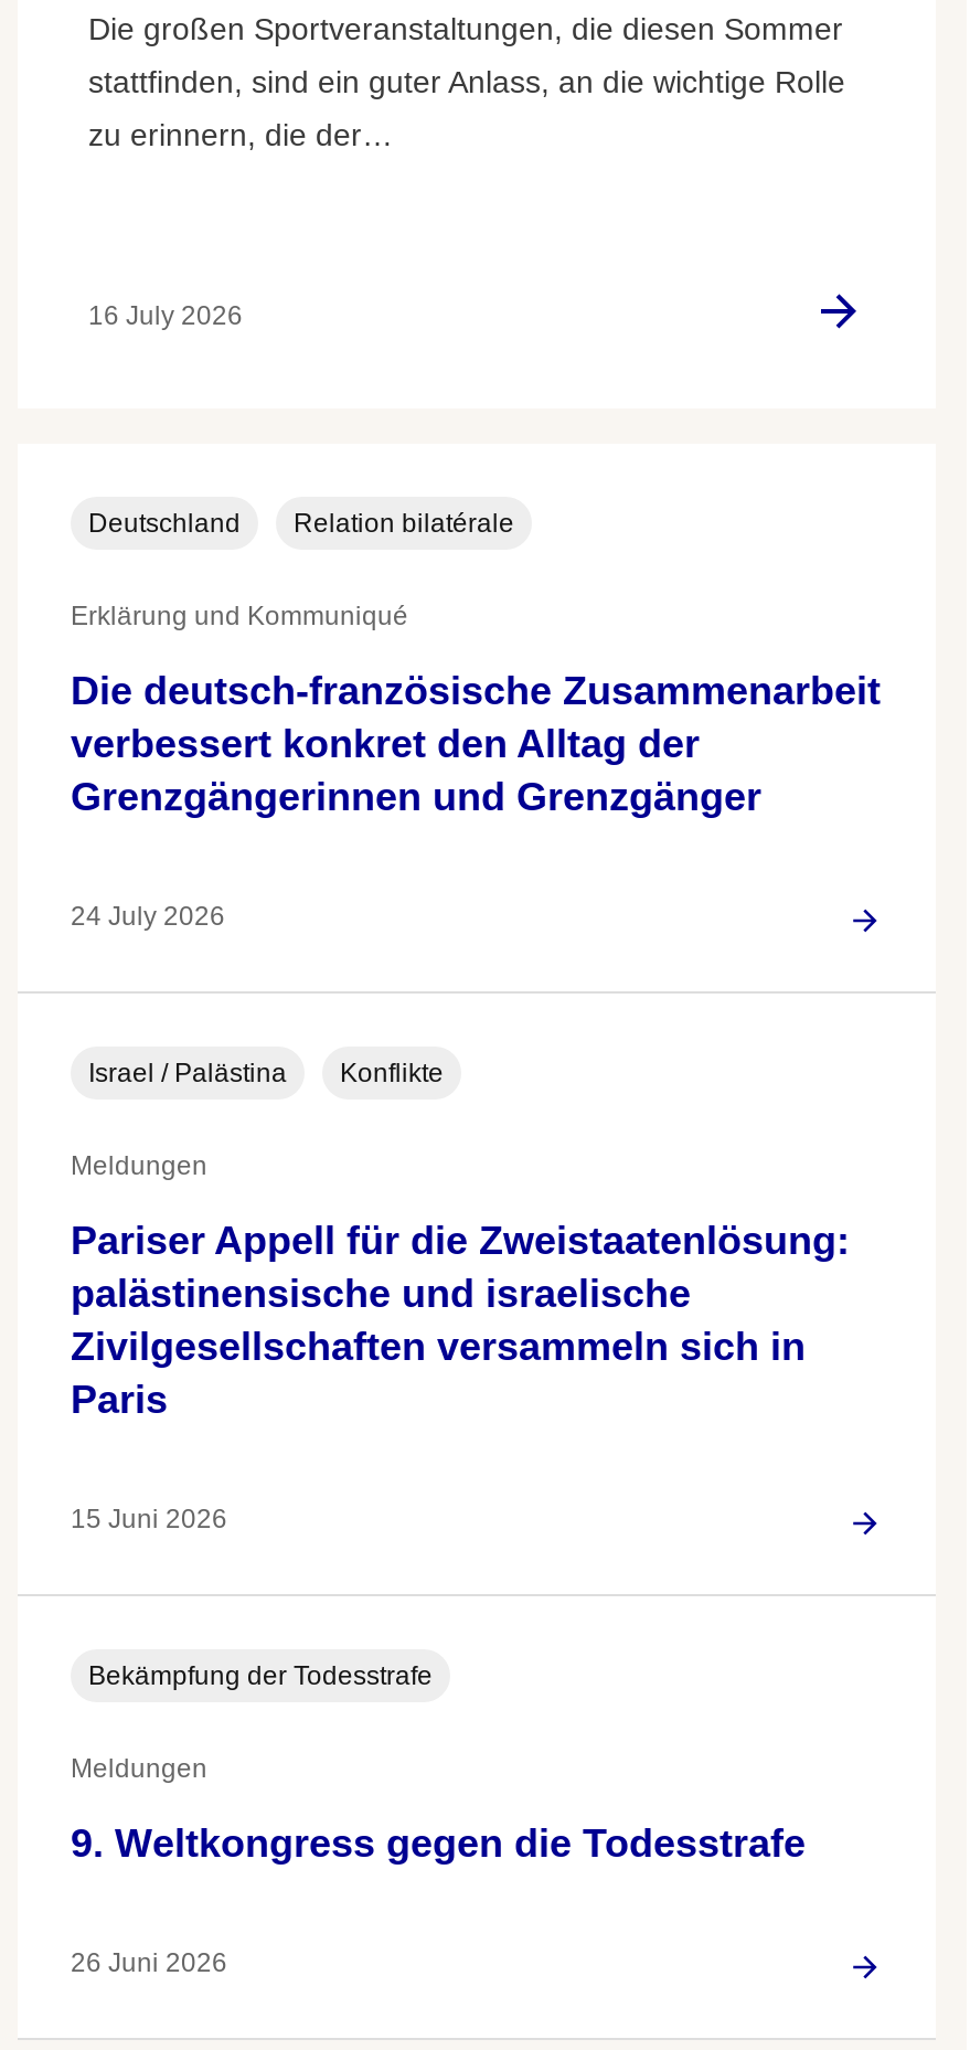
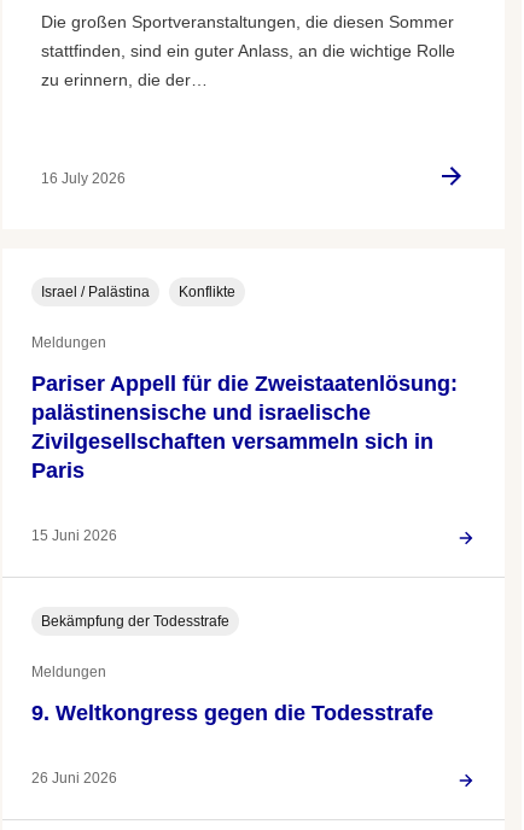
- Deutschland
- Relation bilatérale
- Erklärung und Kommuniqué

- Die deutsch-französische Zusammenarbeit
- verbessert konkret den Alltag der
- Grenzgängerinnen und Grenzgänger

- 24 July 2026
